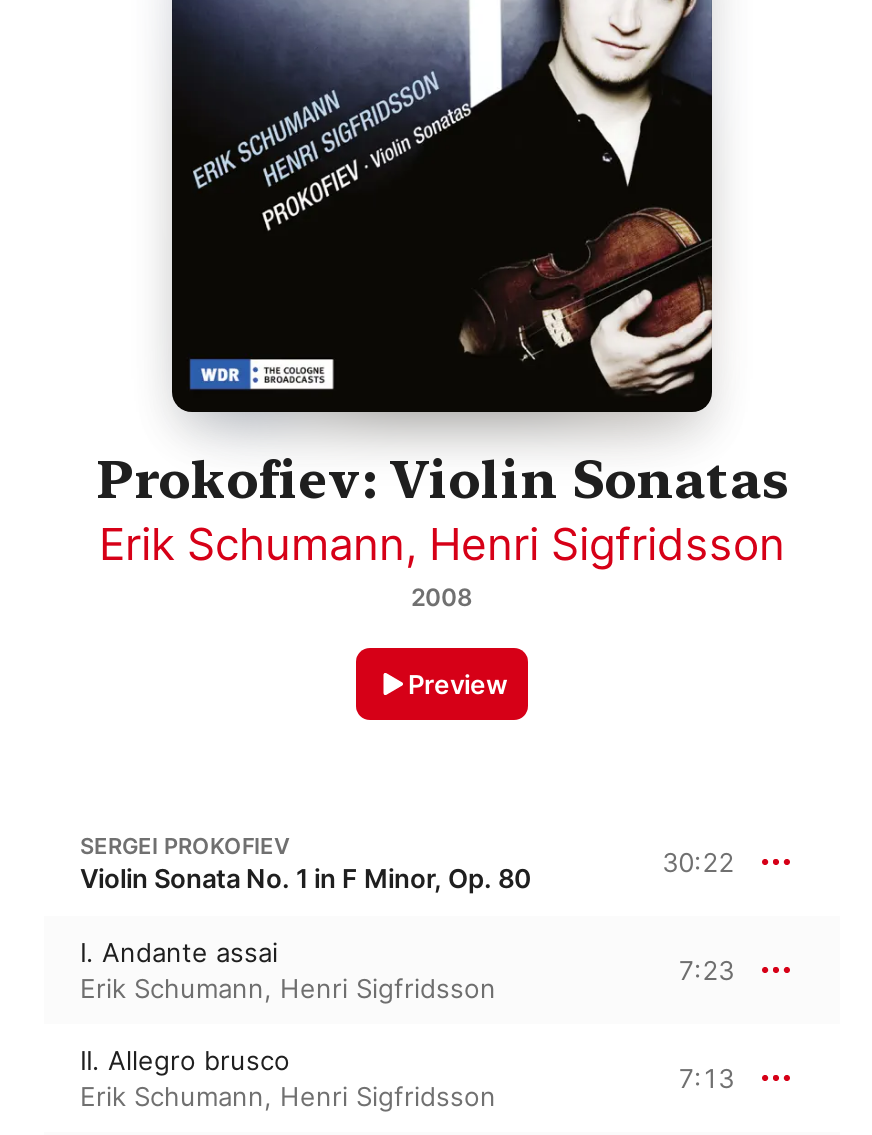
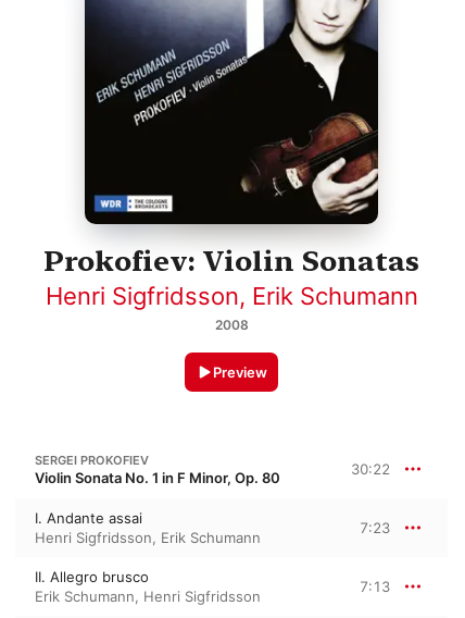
- Erik Schumann, Henri Sigfridsson
+ Henri Sigfridsson, Erik Schumann

- Erik Schumann, Henri Sigfridsson
+ Henri Sigfridsson, Erik Schumann
